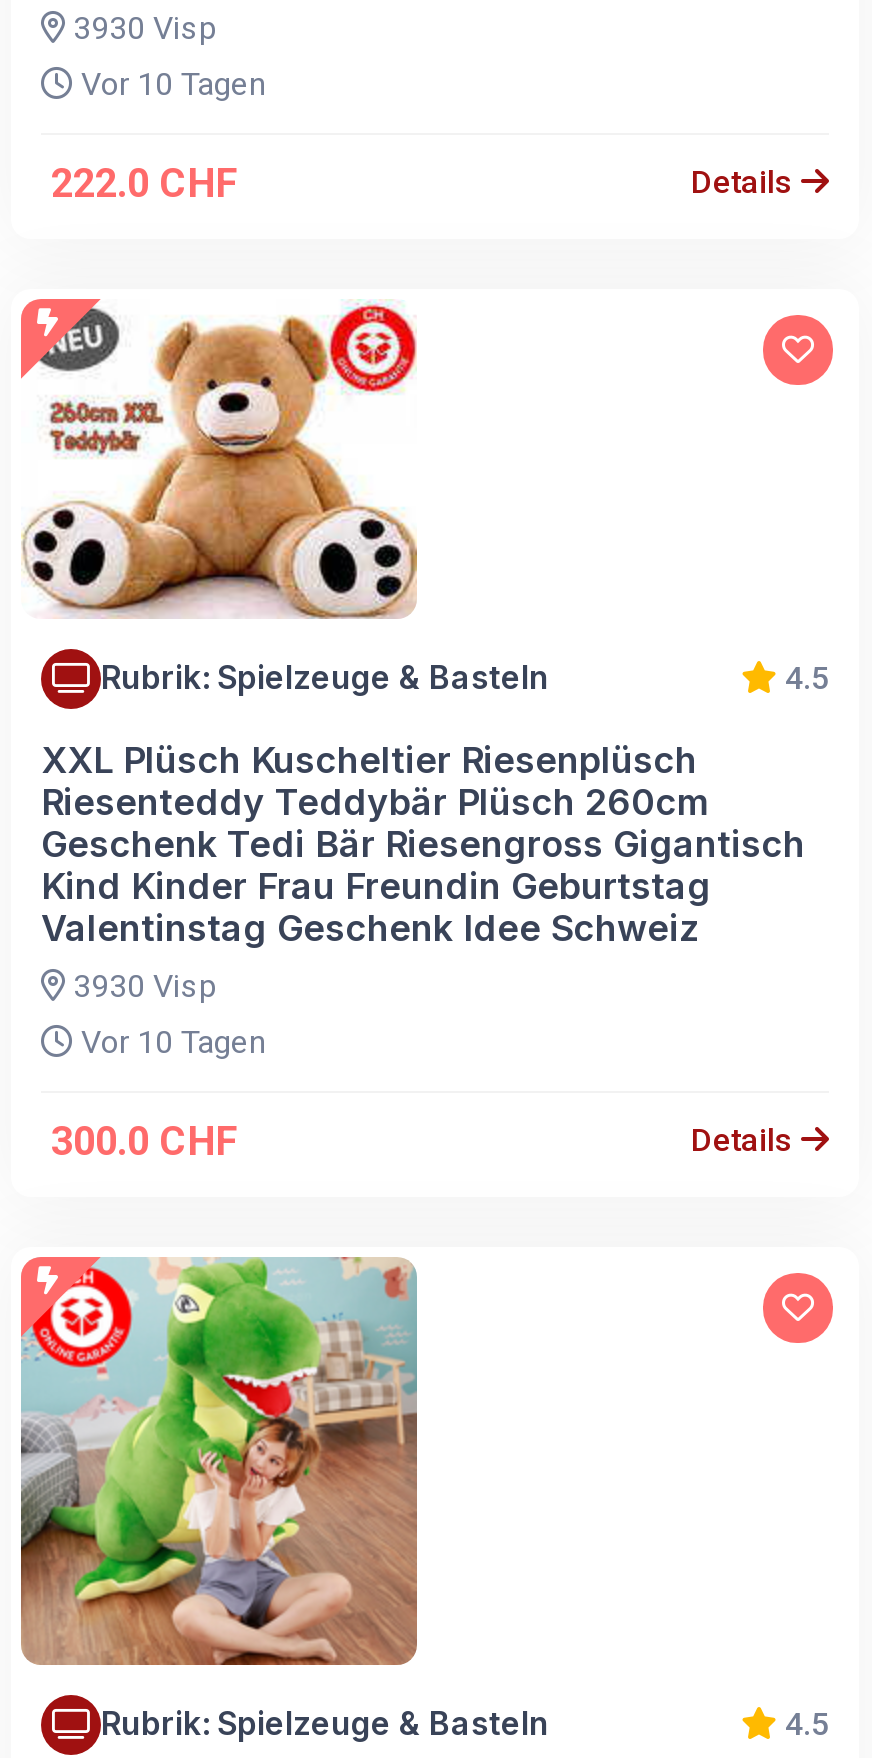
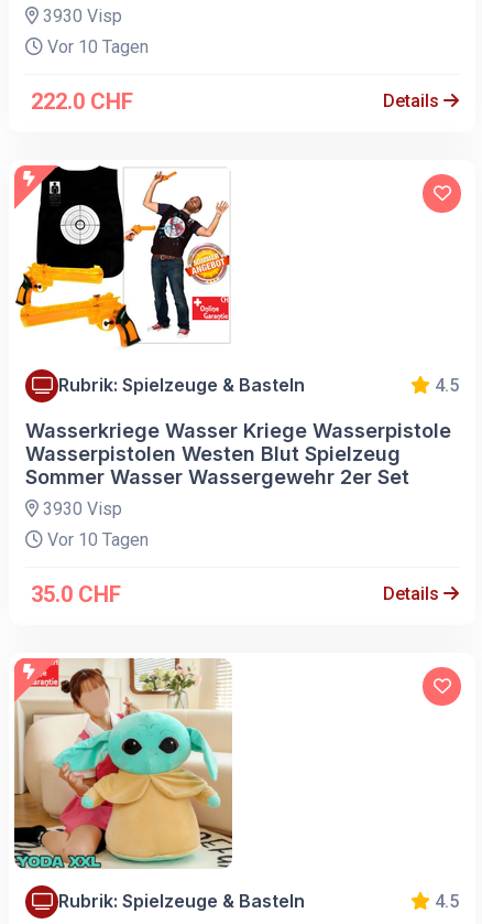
- [image]
+ [image]

- XXL Plüsch Kuscheltier Riesenplüsch
- Riesenteddy Teddybär Plüsch 260cm
- Geschenk Tedi Bär Riesengross Gigantisch
- Kind Kinder Frau Freundin Geburtstag
- Valentinstag Geschenk Idee Schweiz
+ Wasserkriege Wasser Kriege Wasserpistole
+ Wasserpistolen Westen Blut Spielzeug
+ Sommer Wasser Wassergewehr 2er Set

- 300.0 CHF
+ 35.0 CHF

- [image]
+ [image]
